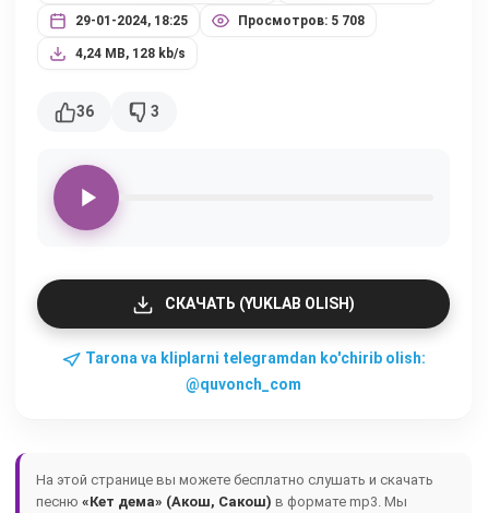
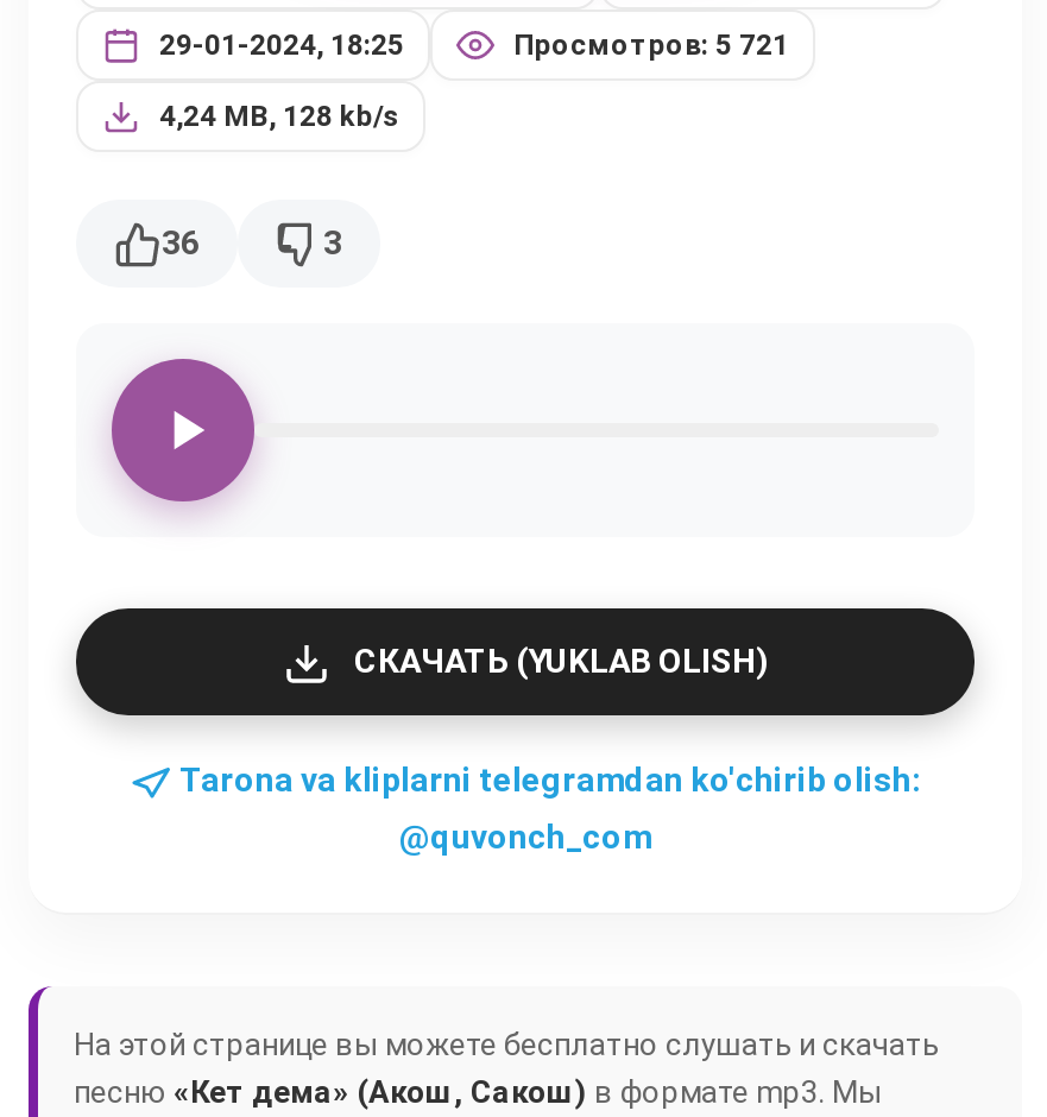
- Просмотров: 5 708
+ Просмотров: 5 721
